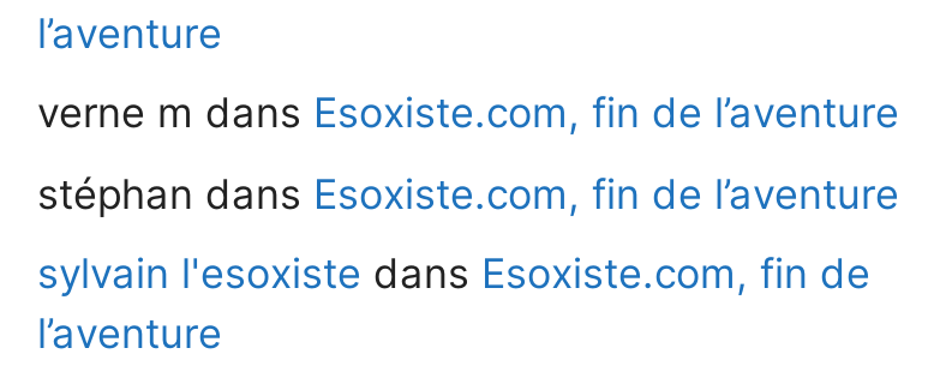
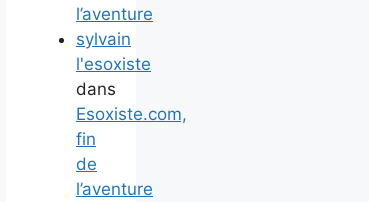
- verne m dans Esoxiste.com, fin de l’aventure
- stéphan dans Esoxiste.com, fin de l’aventure
- sylvain l'esoxiste dans Esoxiste.com, fin de
+ sylvain
+ l'esoxiste
+ dans
+ Esoxiste.com,
+ fin
+ de
